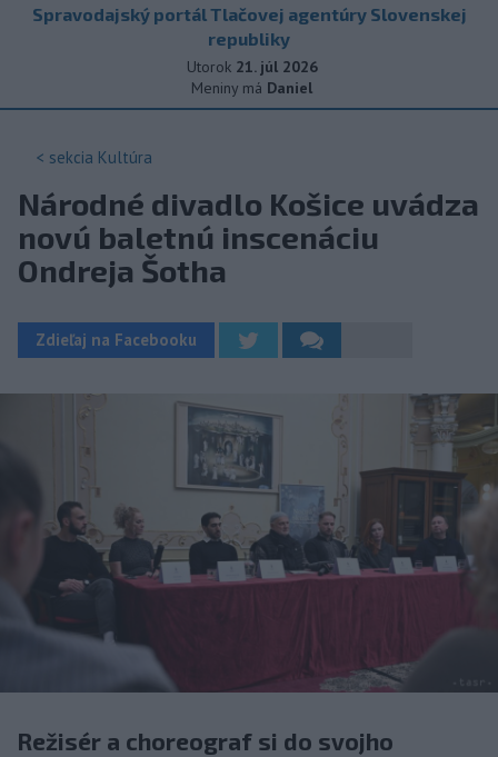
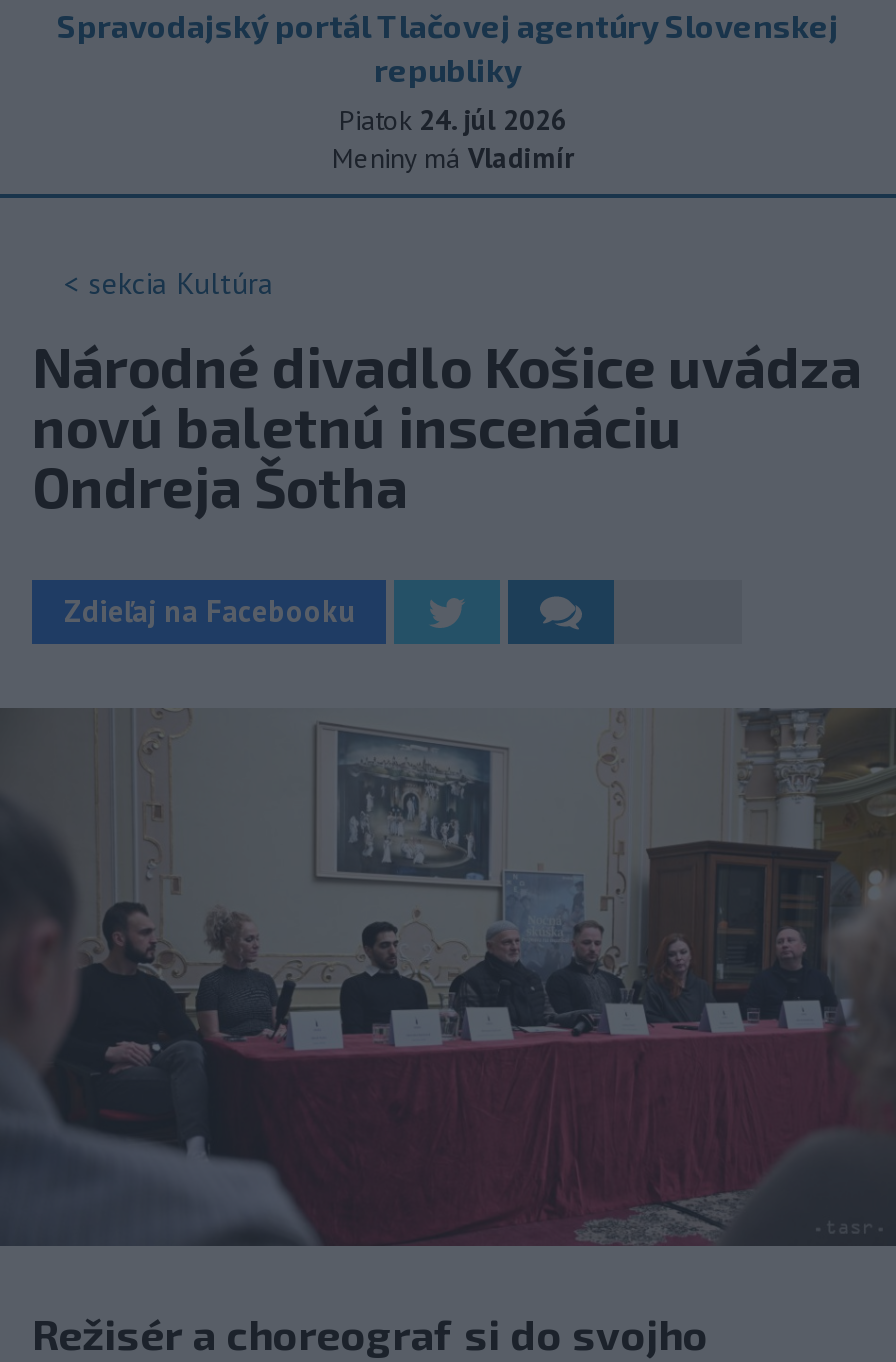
- Utorok 21. júl 2026
+ Piatok 24. júl 2026

- Meniny má Daniel
+ Meniny má Vladimír
